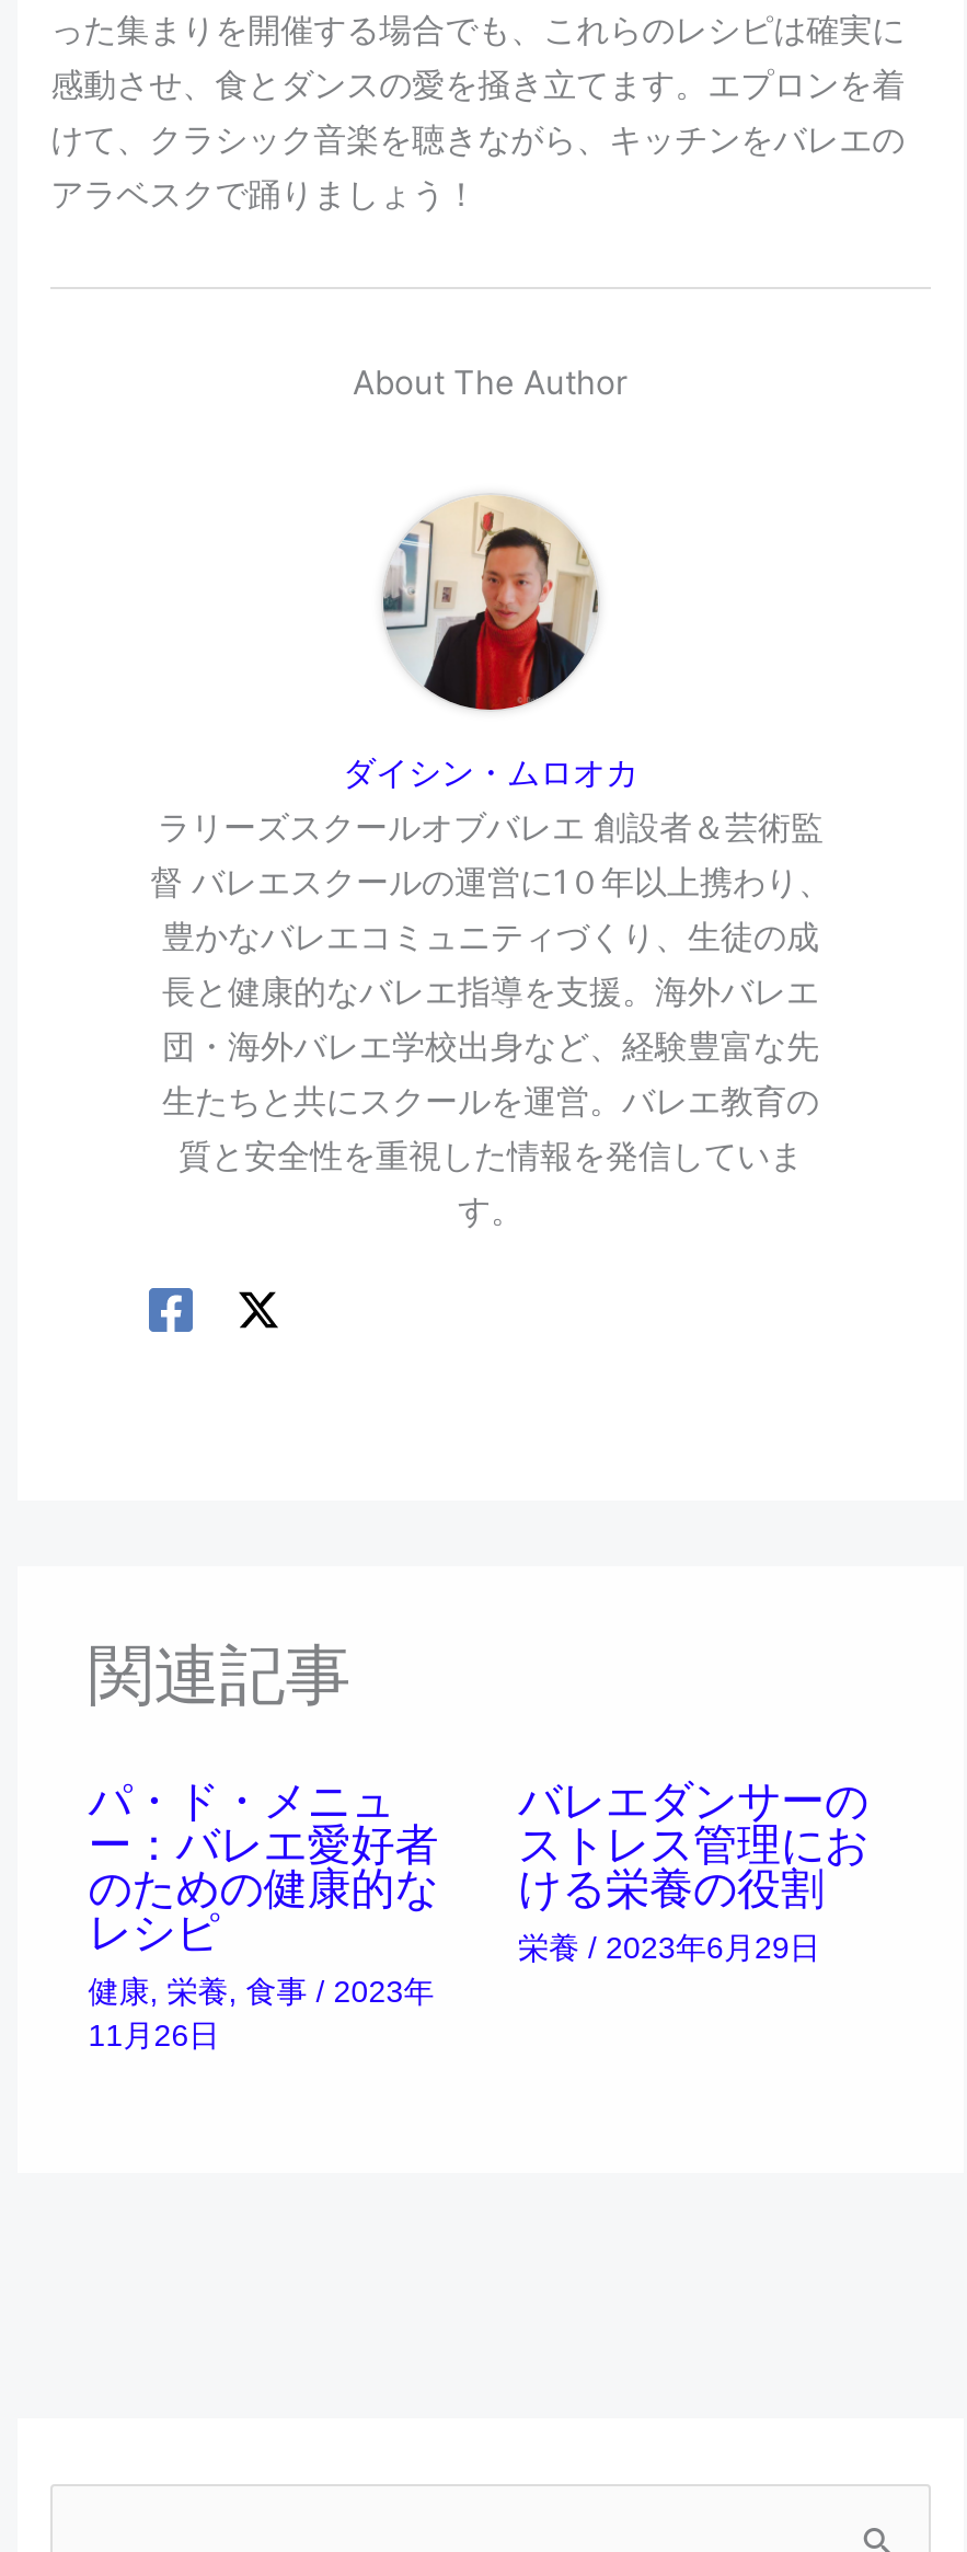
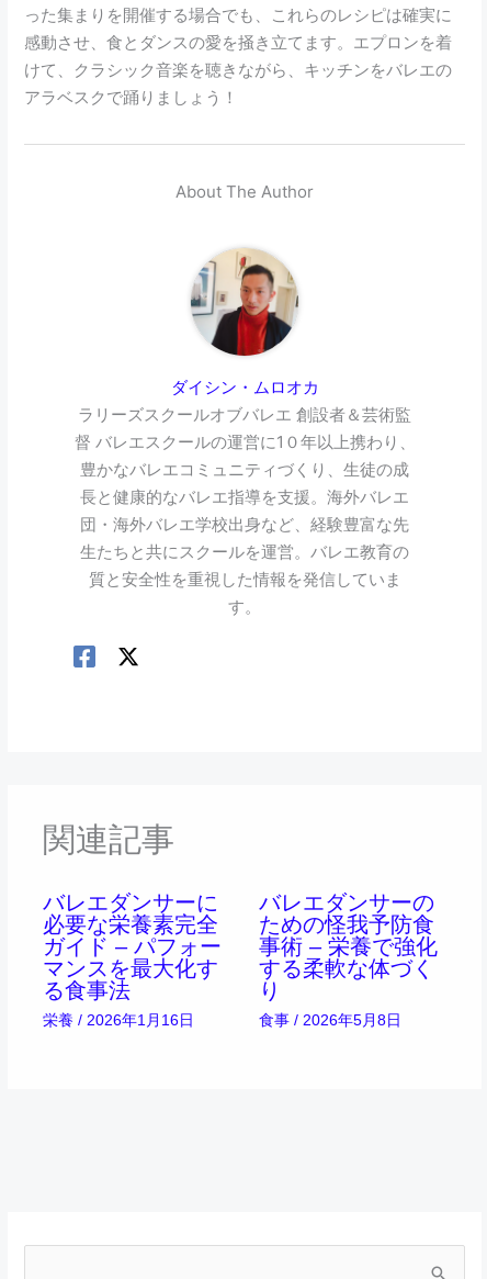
- パ・ド・メニュ
- ー：バレエ愛好者
- のための健康的な
- レシピ
- 健康,栄養,食事/ 2023年
- 11月26日
+ バレエダンサーに
+ 必要な栄養素完全
+ ガイド – パフォー
+ マンスを最大化す
+ る食事法
+ 栄養/ 2026年1月16日

- ストレス管理にお
- ける栄養の役割
- 栄養/ 2023年6月29日
+ ための怪我予防食
+ 事術 – 栄養で強化
+ する柔軟な体づく
+ り
+ 食事/ 2026年5月8日
